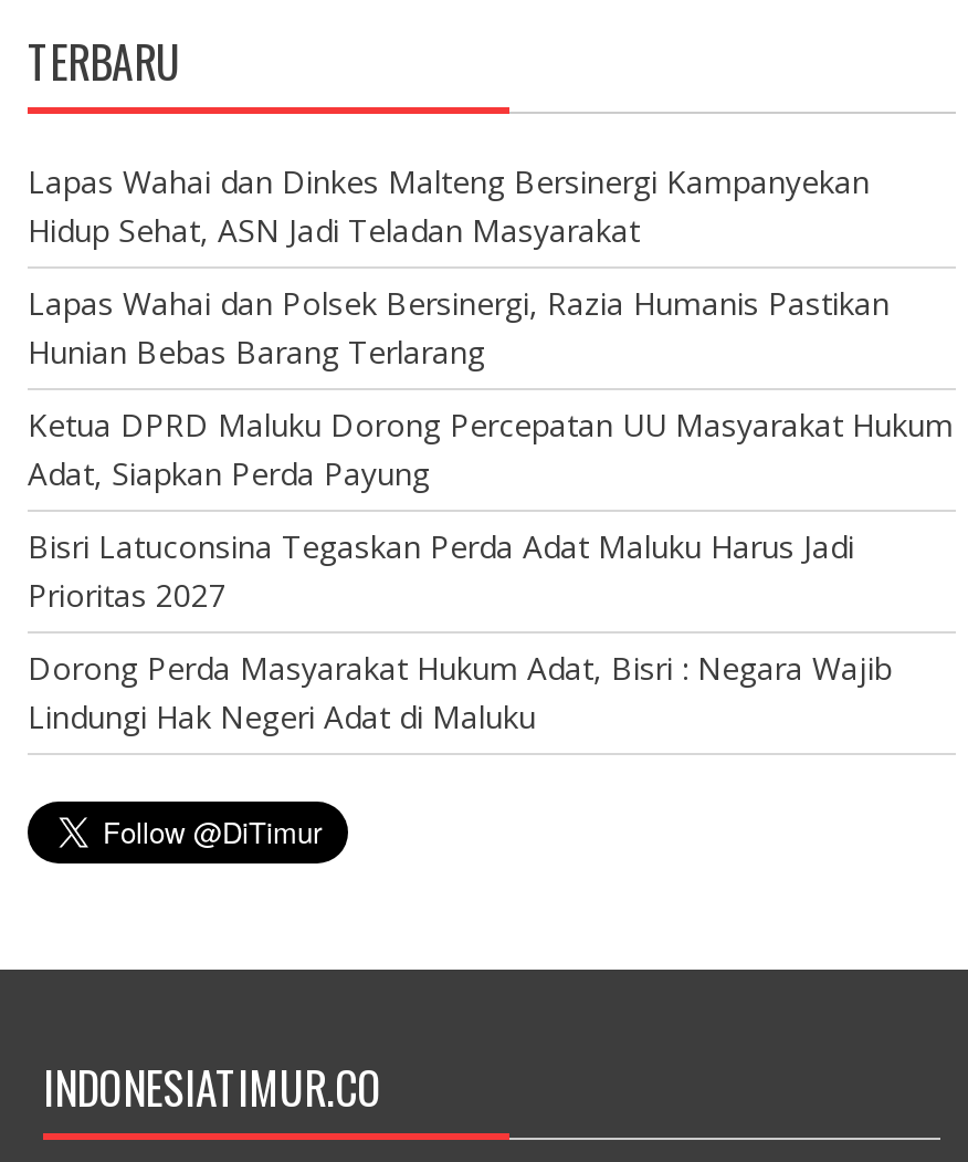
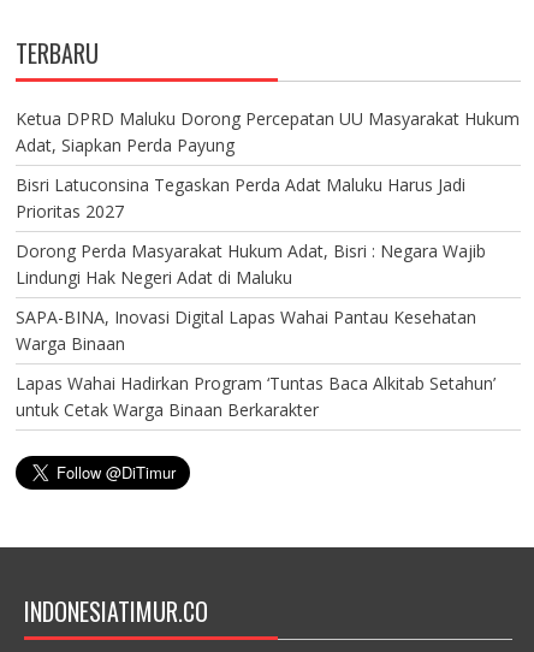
- Lapas Wahai dan Dinkes Malteng Bersinergi Kampanyekan
- Hidup Sehat, ASN Jadi Teladan Masyarakat
- Lapas Wahai dan Polsek Bersinergi, Razia Humanis Pastikan
- Hunian Bebas Barang Terlarang

moved up: Ketua DPRD Maluku Dorong Percepatan UU Masyarakat Hukum | Adat, Siapkan Perda Payung | Bisri Latuconsina Tegaskan Perda Adat Maluku Harus Jadi | Prioritas 2027 | Dorong Perda Masyarakat Hukum Adat, Bisri : Negara Wajib | Lindungi Hak Negeri Adat di Maluku

+ SAPA-BINA, Inovasi Digital Lapas Wahai Pantau Kesehatan
+ Warga Binaan
+ Lapas Wahai Hadirkan Program ‘Tuntas Baca Alkitab Setahun’
+ untuk Cetak Warga Binaan Berkarakter
